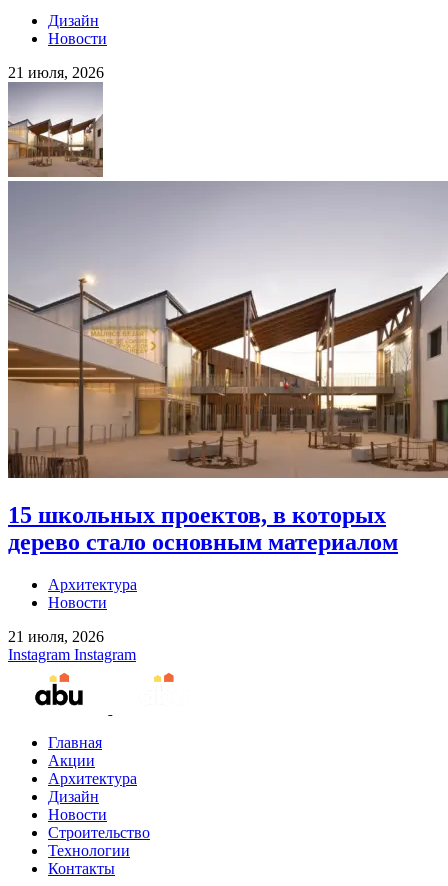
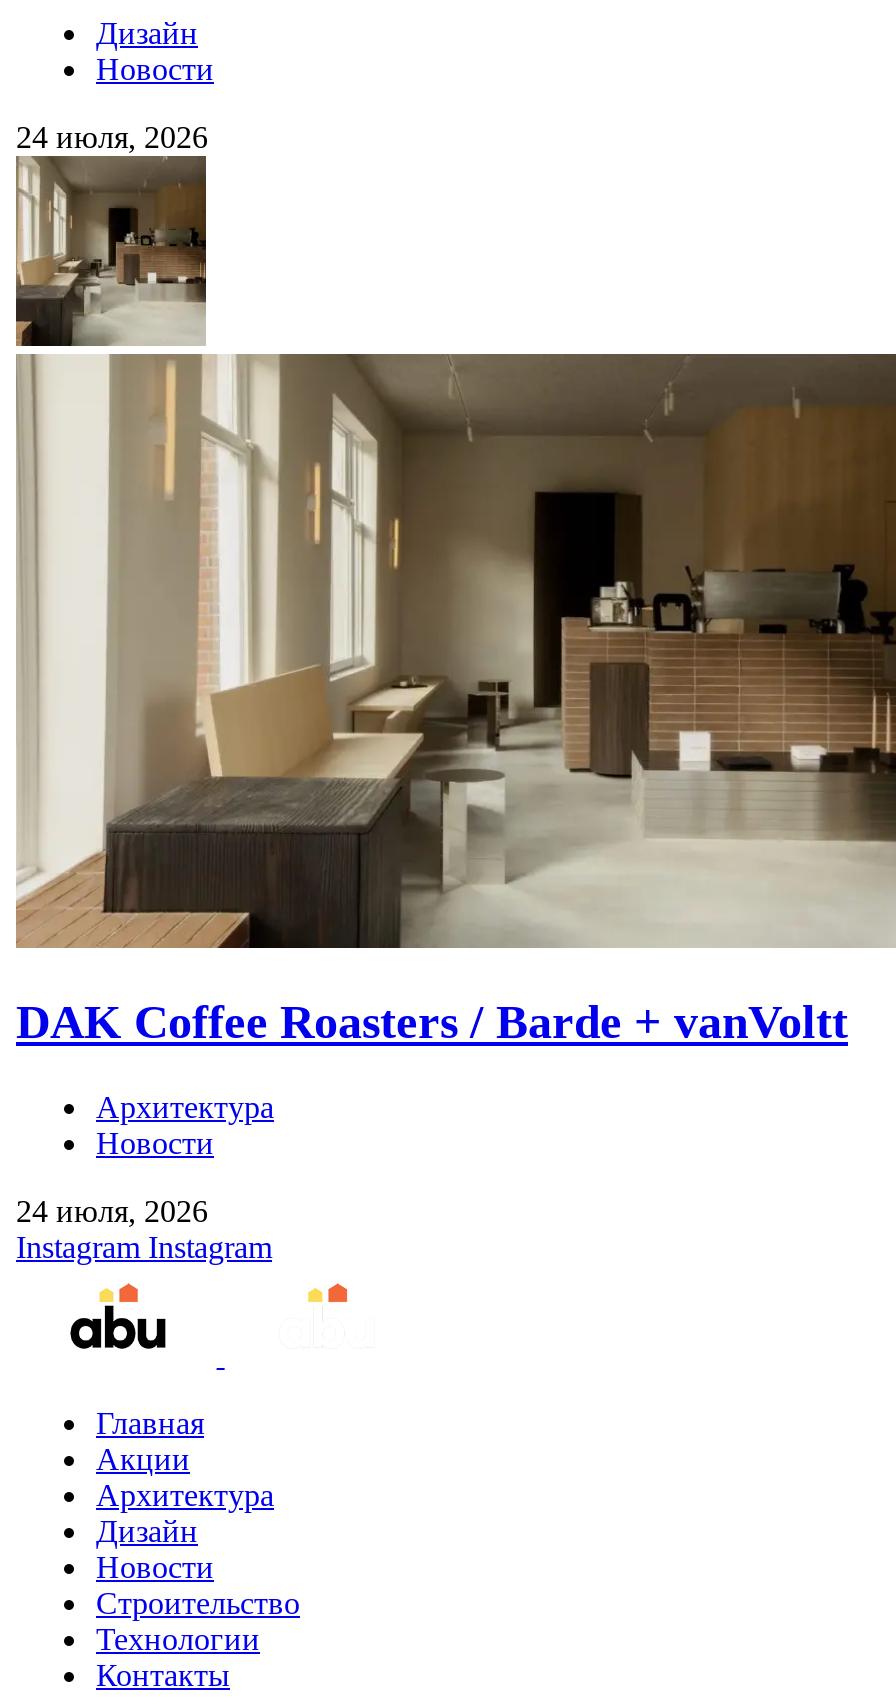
- 21 июля, 2026
+ 24 июля, 2026

- [image]
- 15 школьных проектов, в которых
- дерево стало основным материалом
+ [image]
+ DAK Coffee Roasters / Barde + vanVoltt

- 21 июля, 2026
+ 24 июля, 2026
